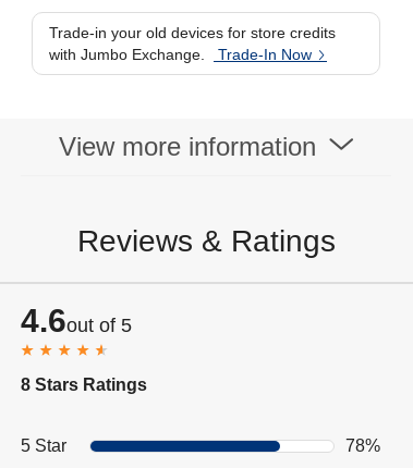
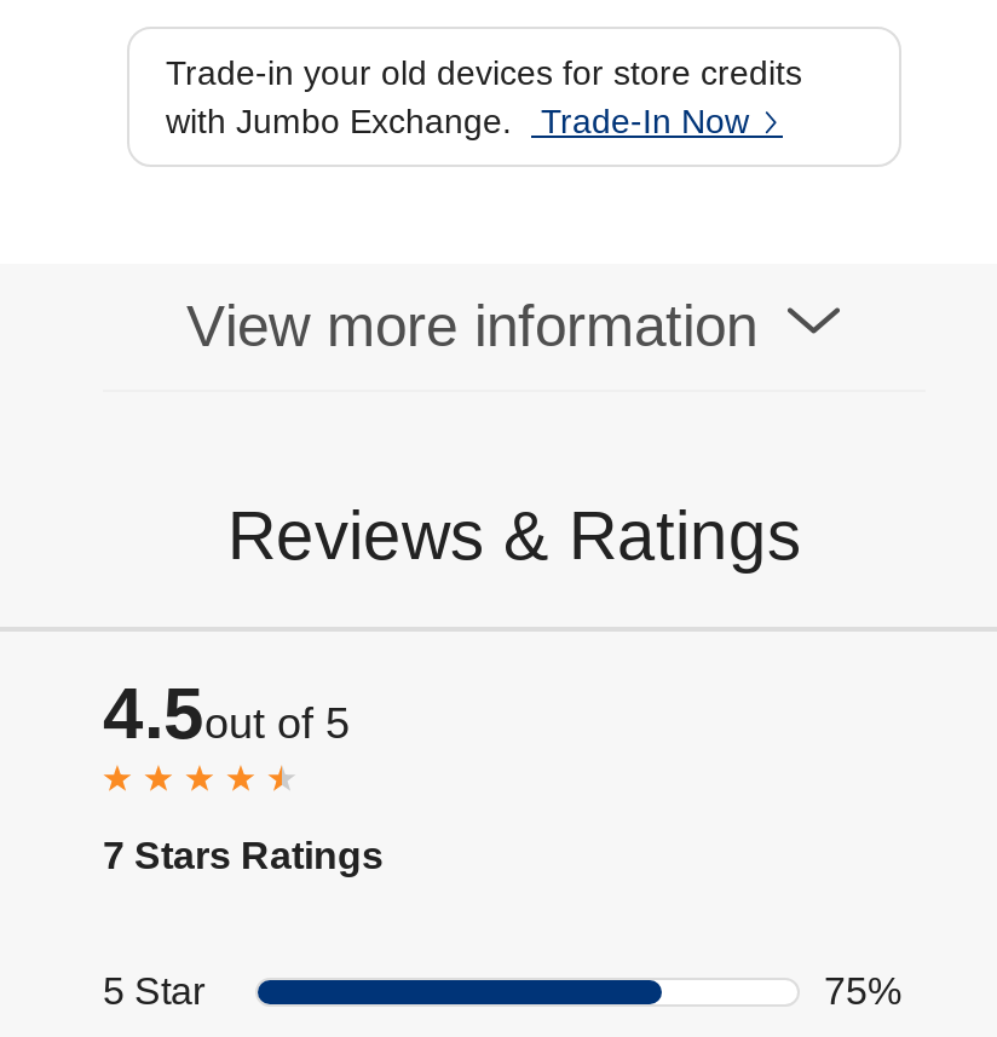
- 4.6out of 5
+ 4.5out of 5

- 8 Stars Ratings
+ 7 Stars Ratings

- 78%
+ 75%
